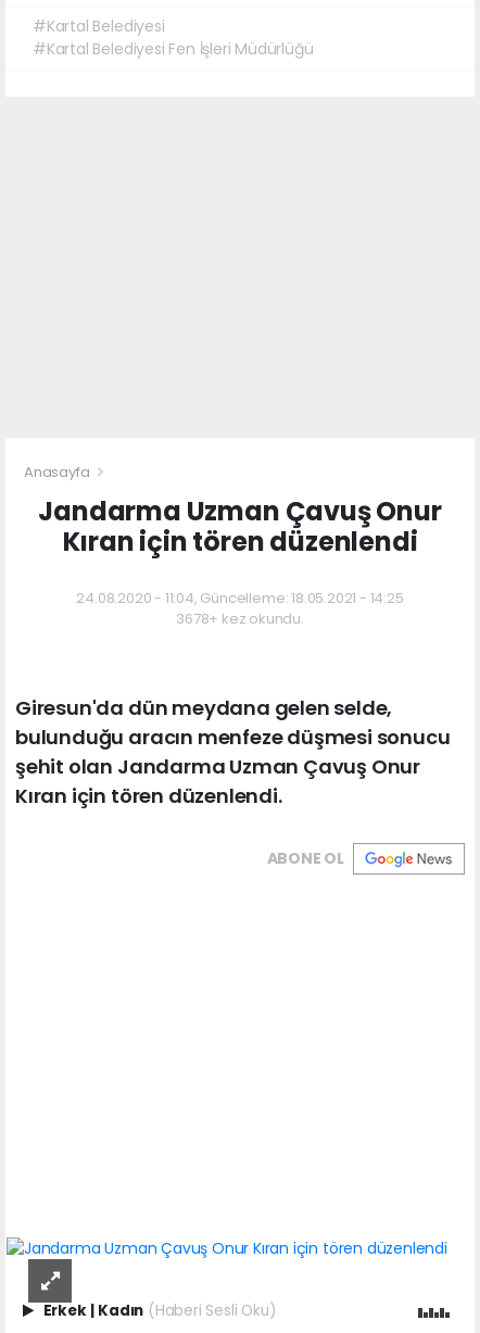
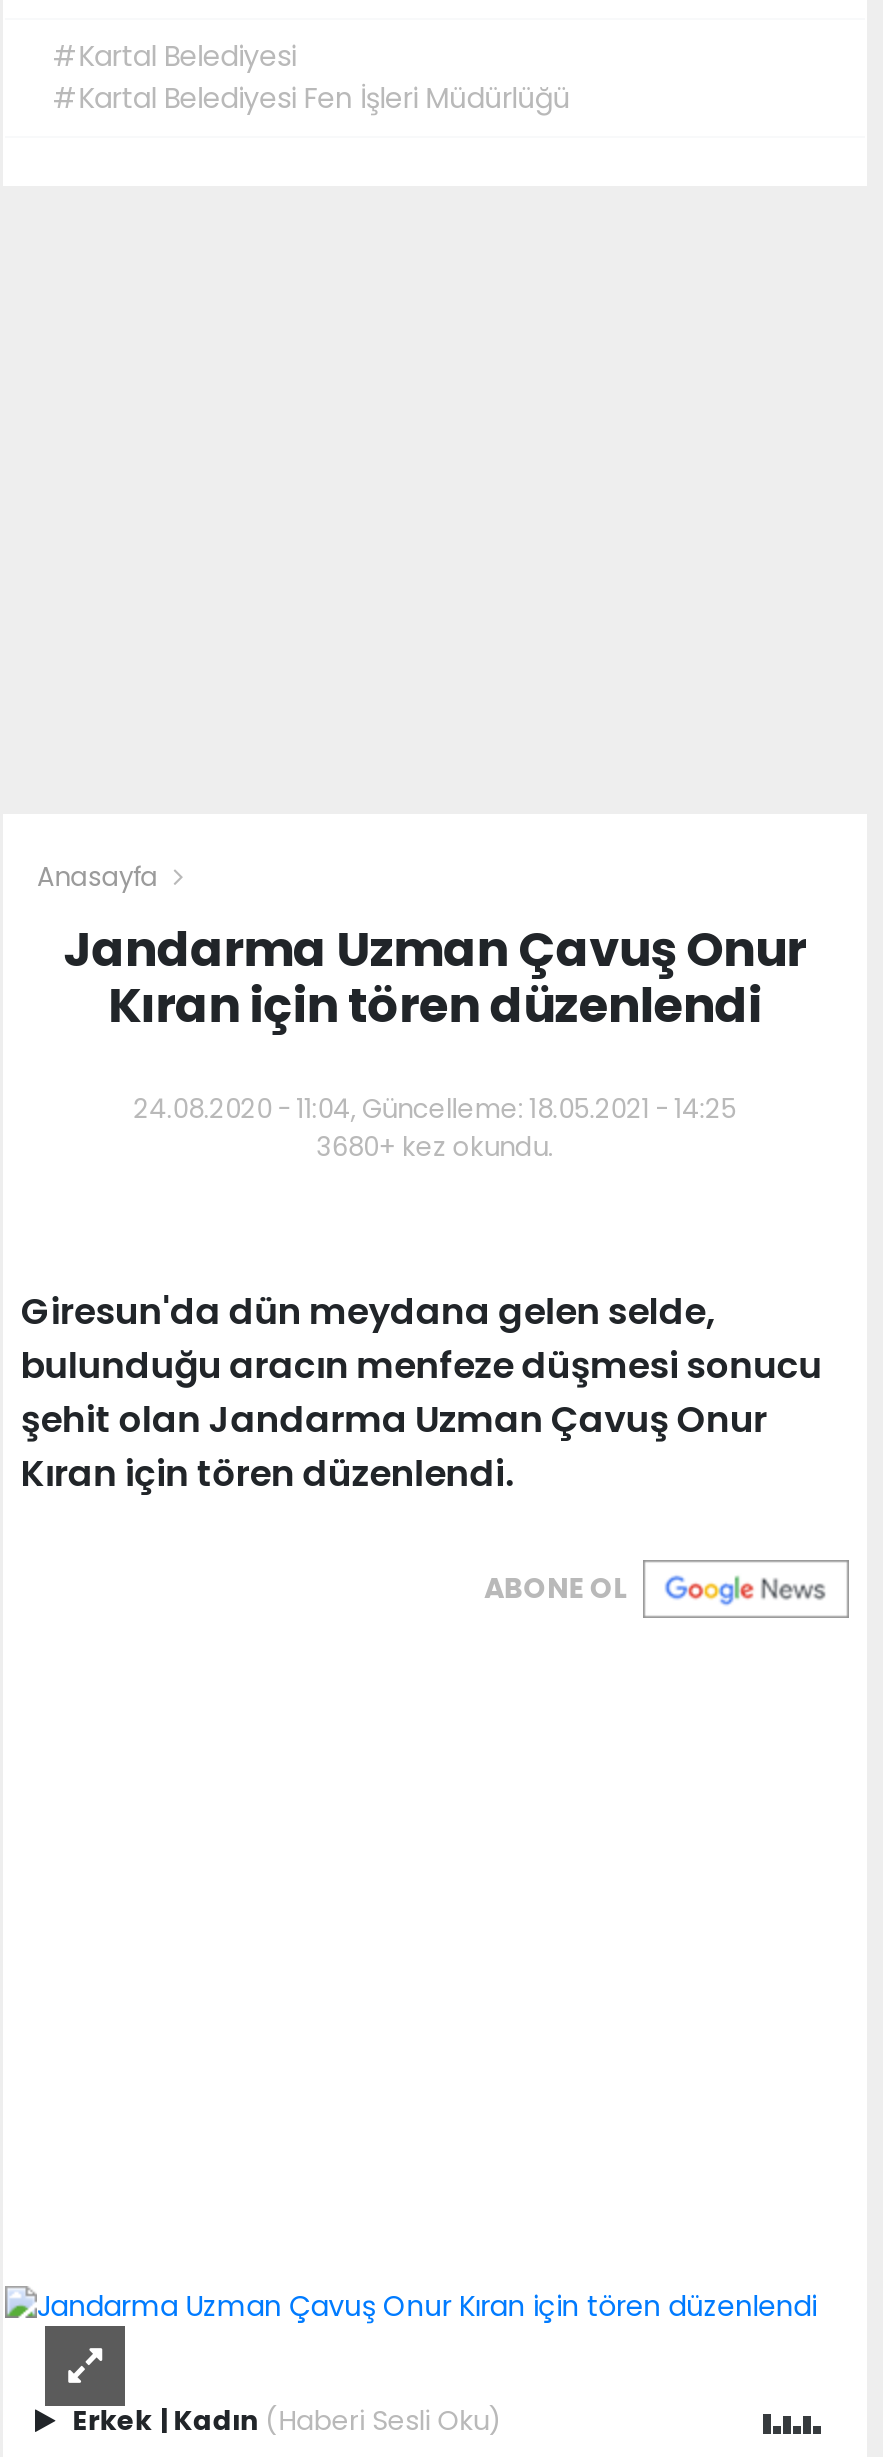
- 3678+ kez okundu.
+ 3680+ kez okundu.
